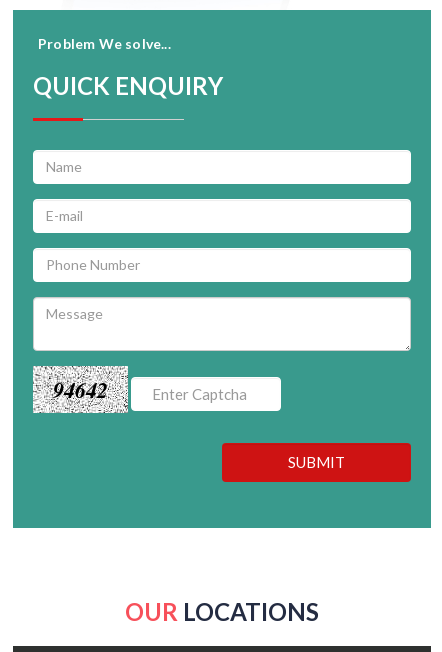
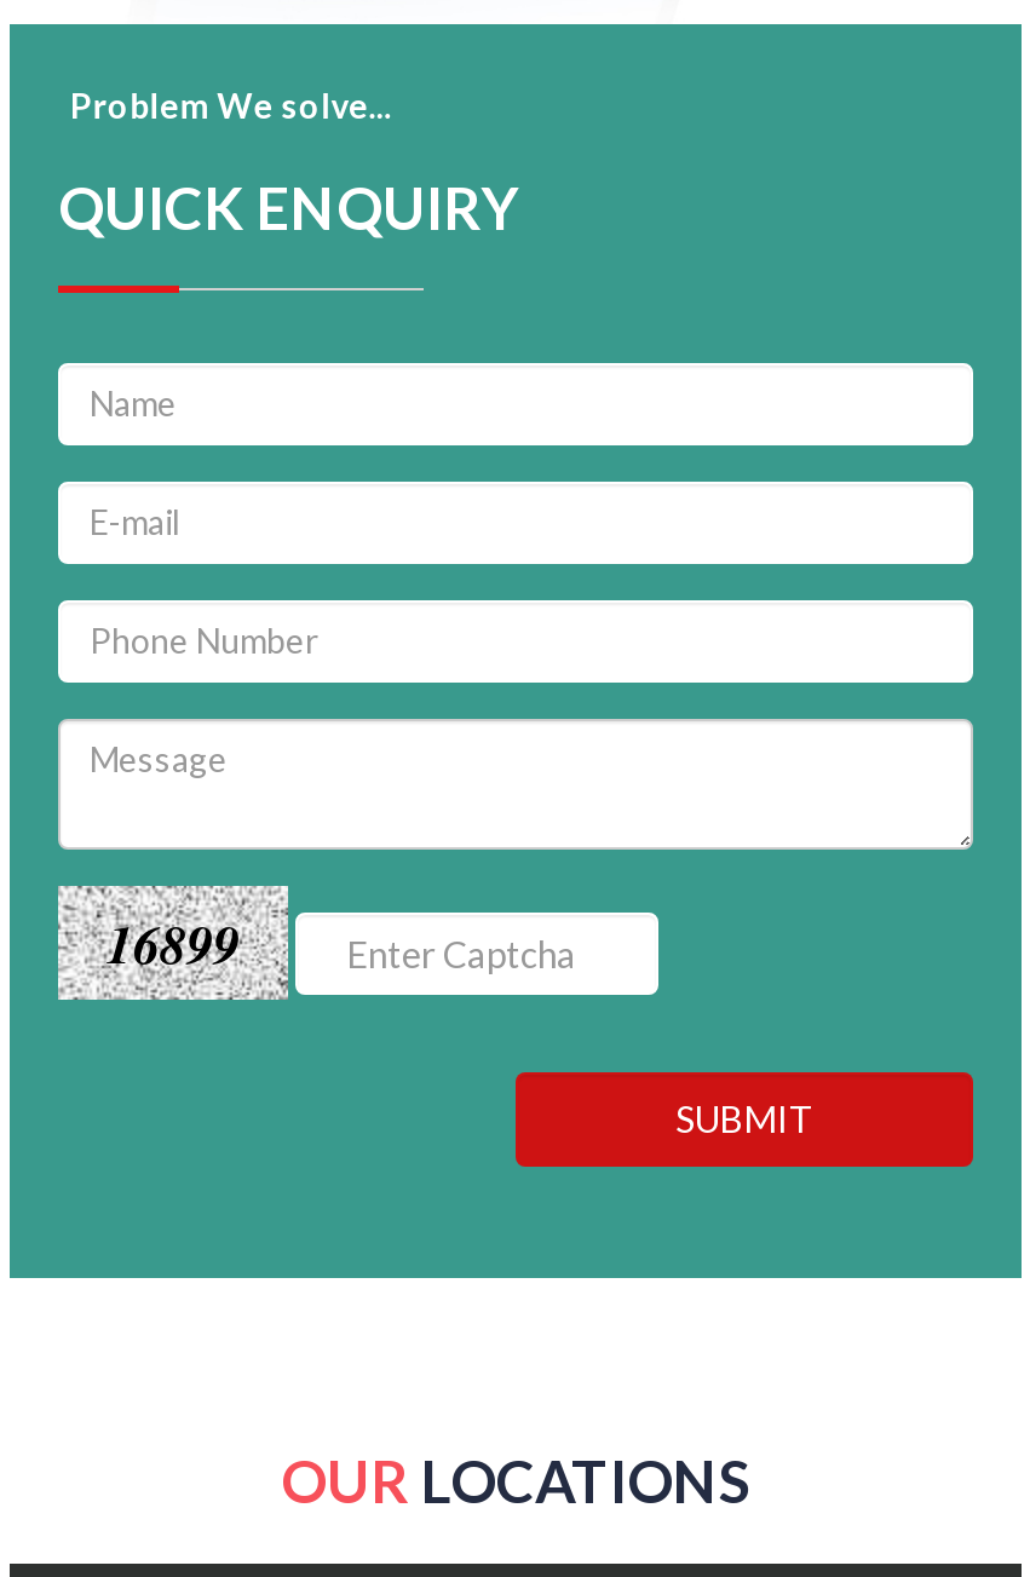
- 94642
+ 16899
